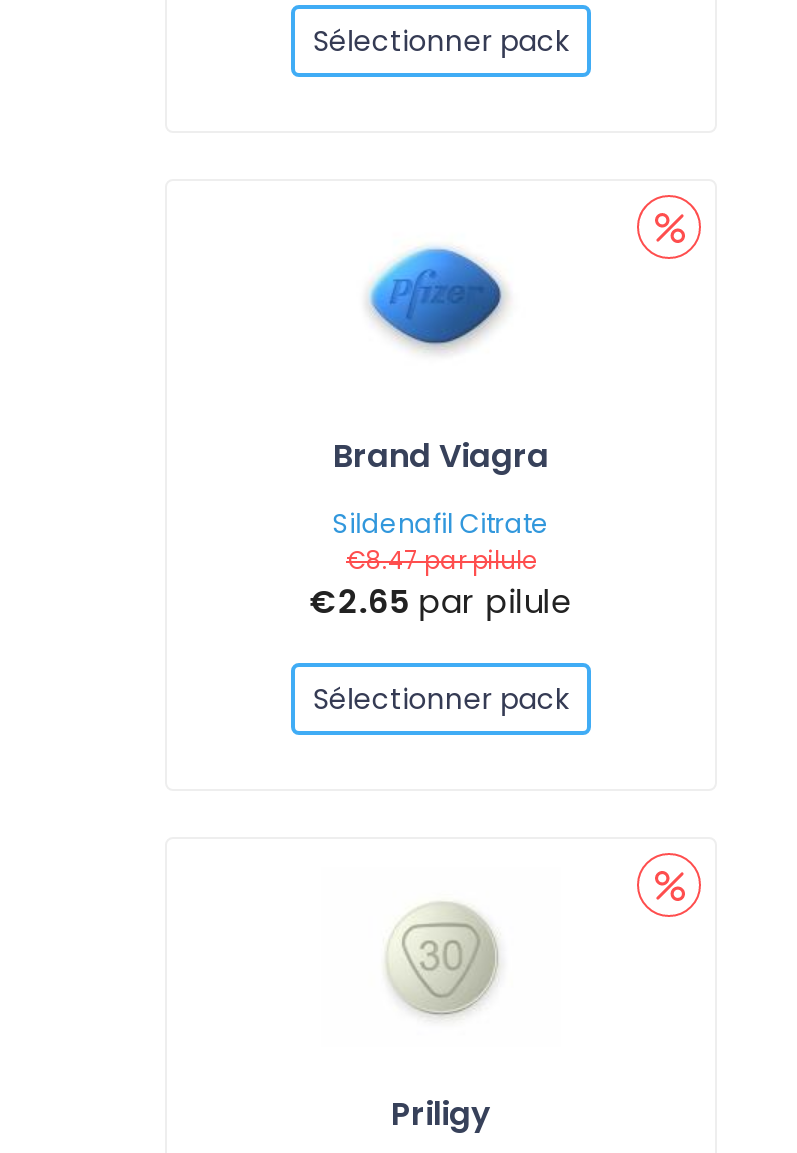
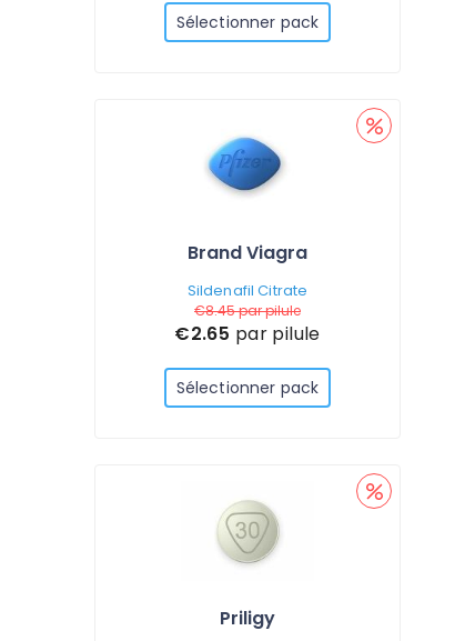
- €8.47par pilule
+ €8.45par pilule
